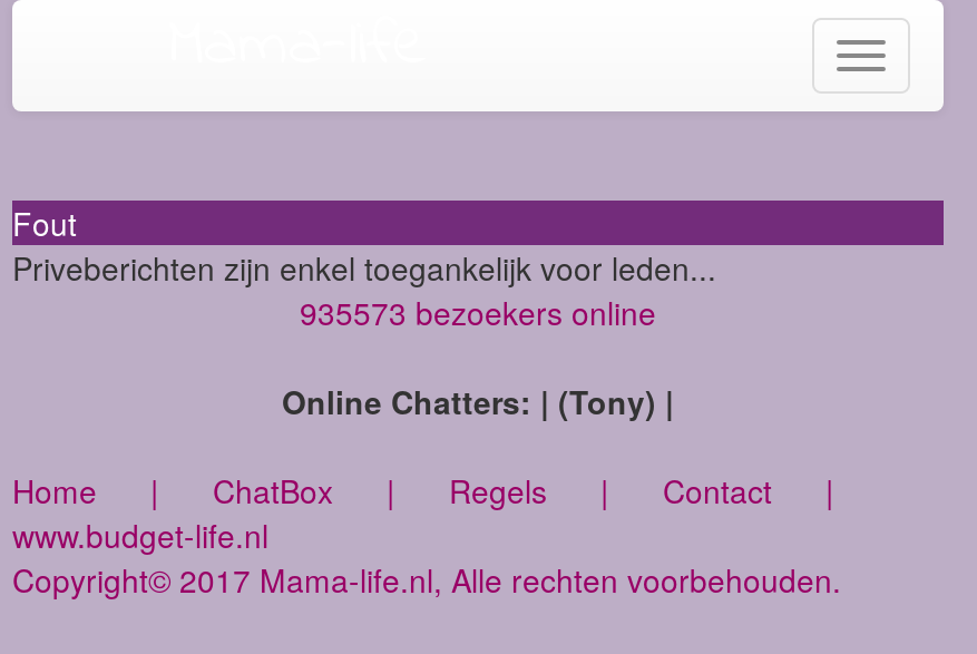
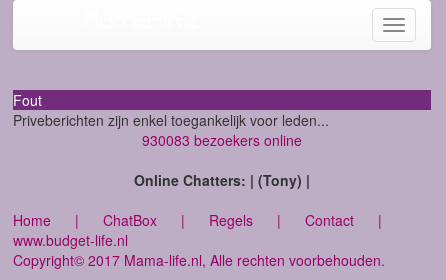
- 935573 bezoekers online
+ 930083 bezoekers online
